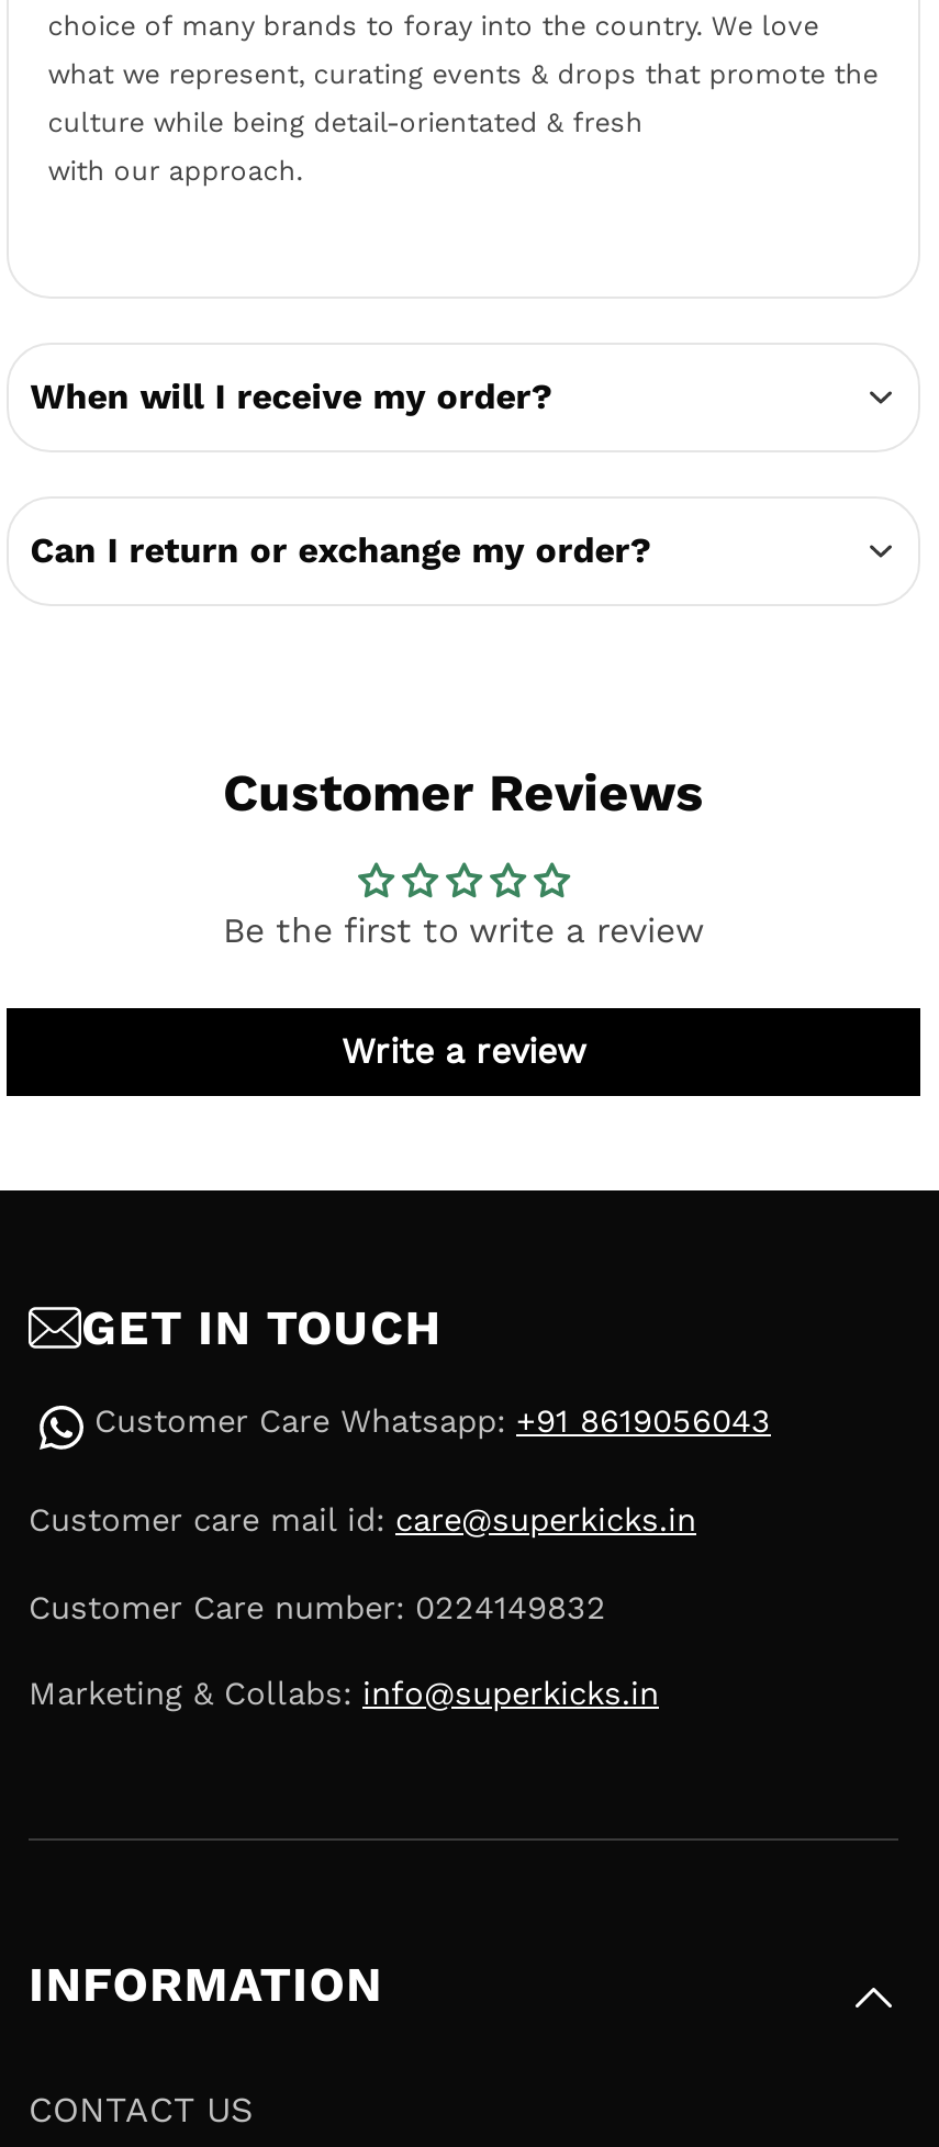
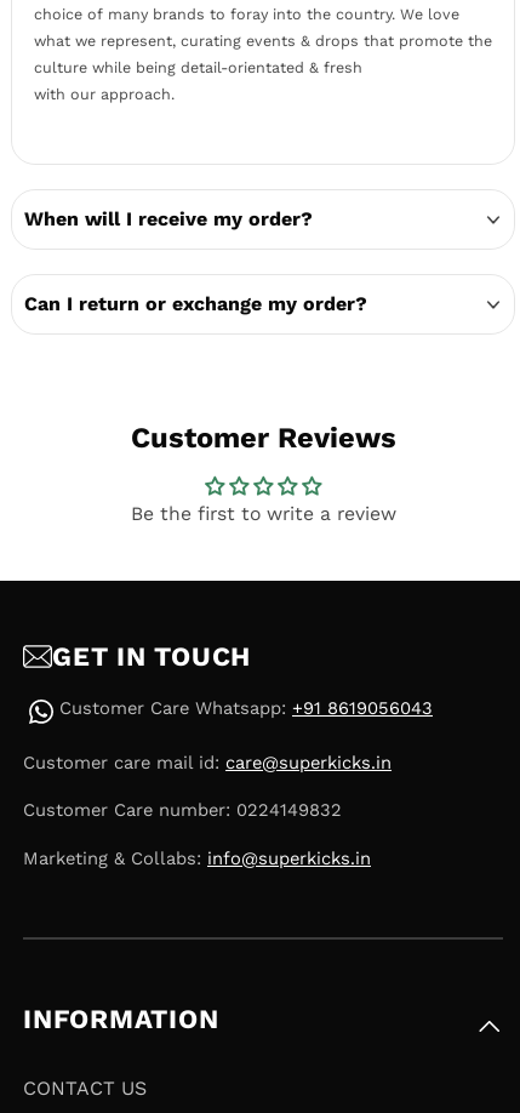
- Write a review
